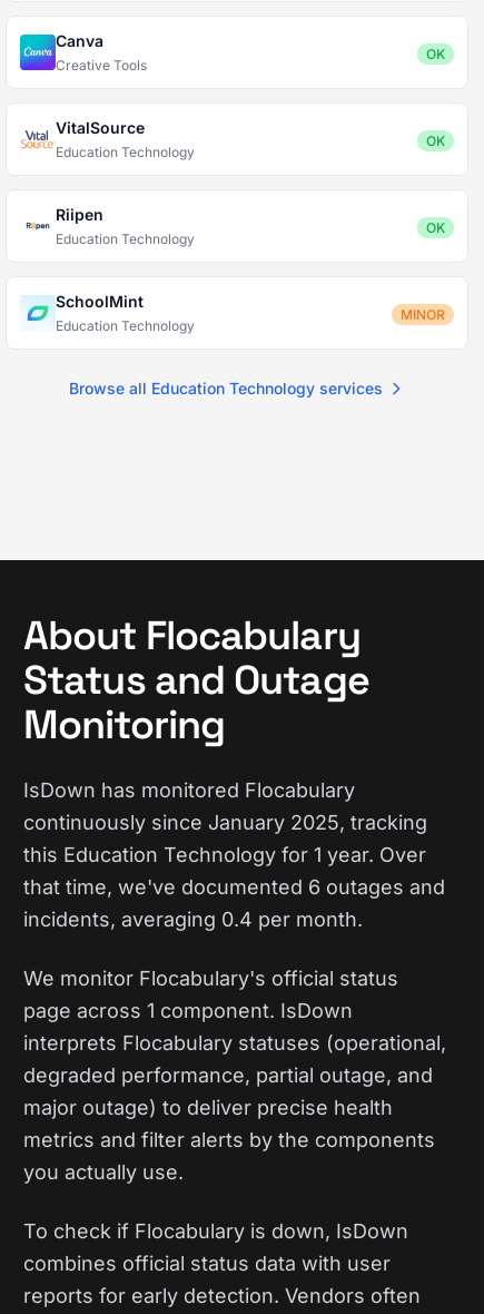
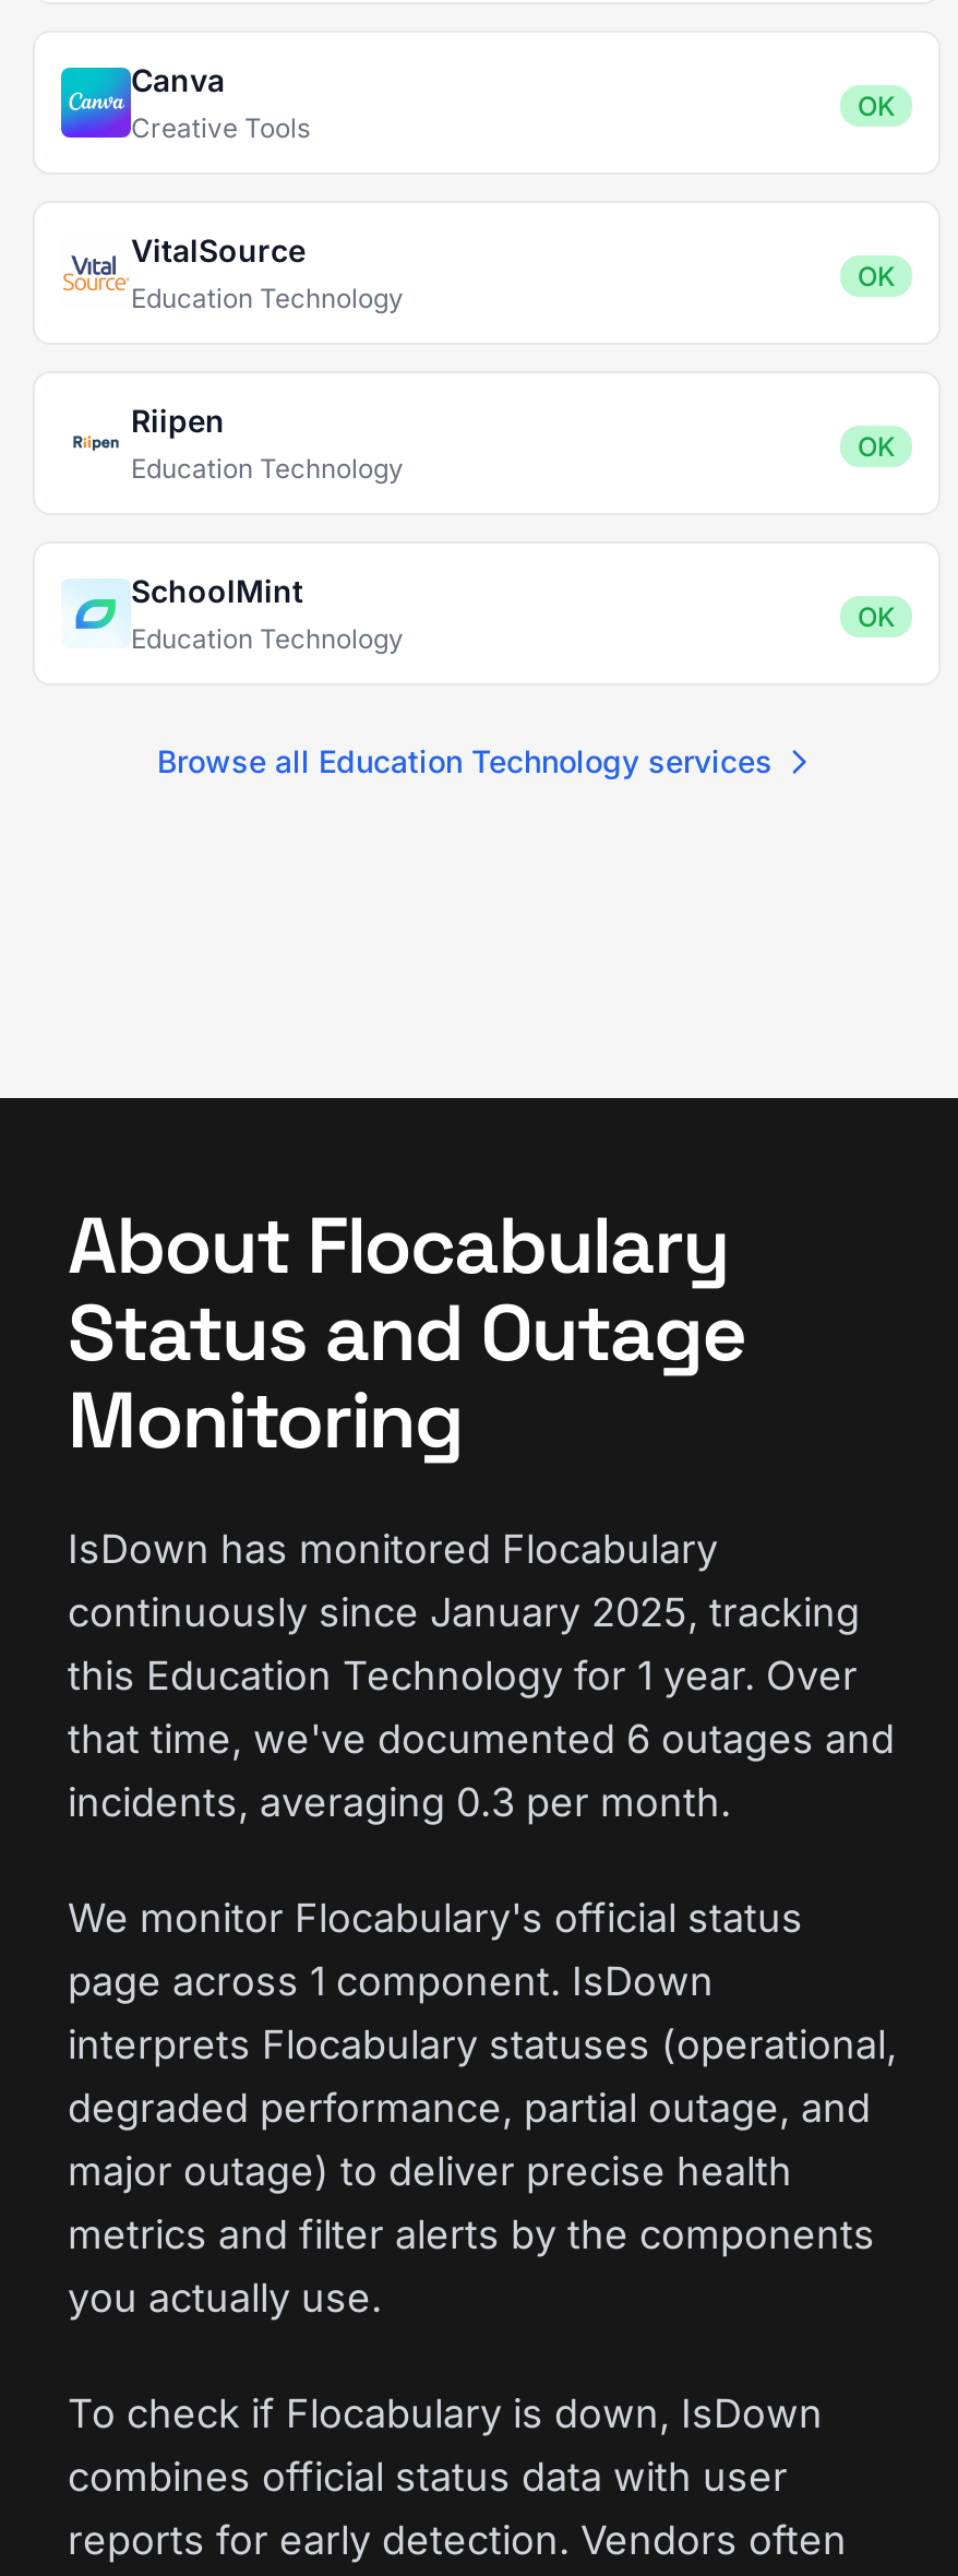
- MINOR
+ OK

- incidents, averaging 0.4 per month.
+ incidents, averaging 0.3 per month.
